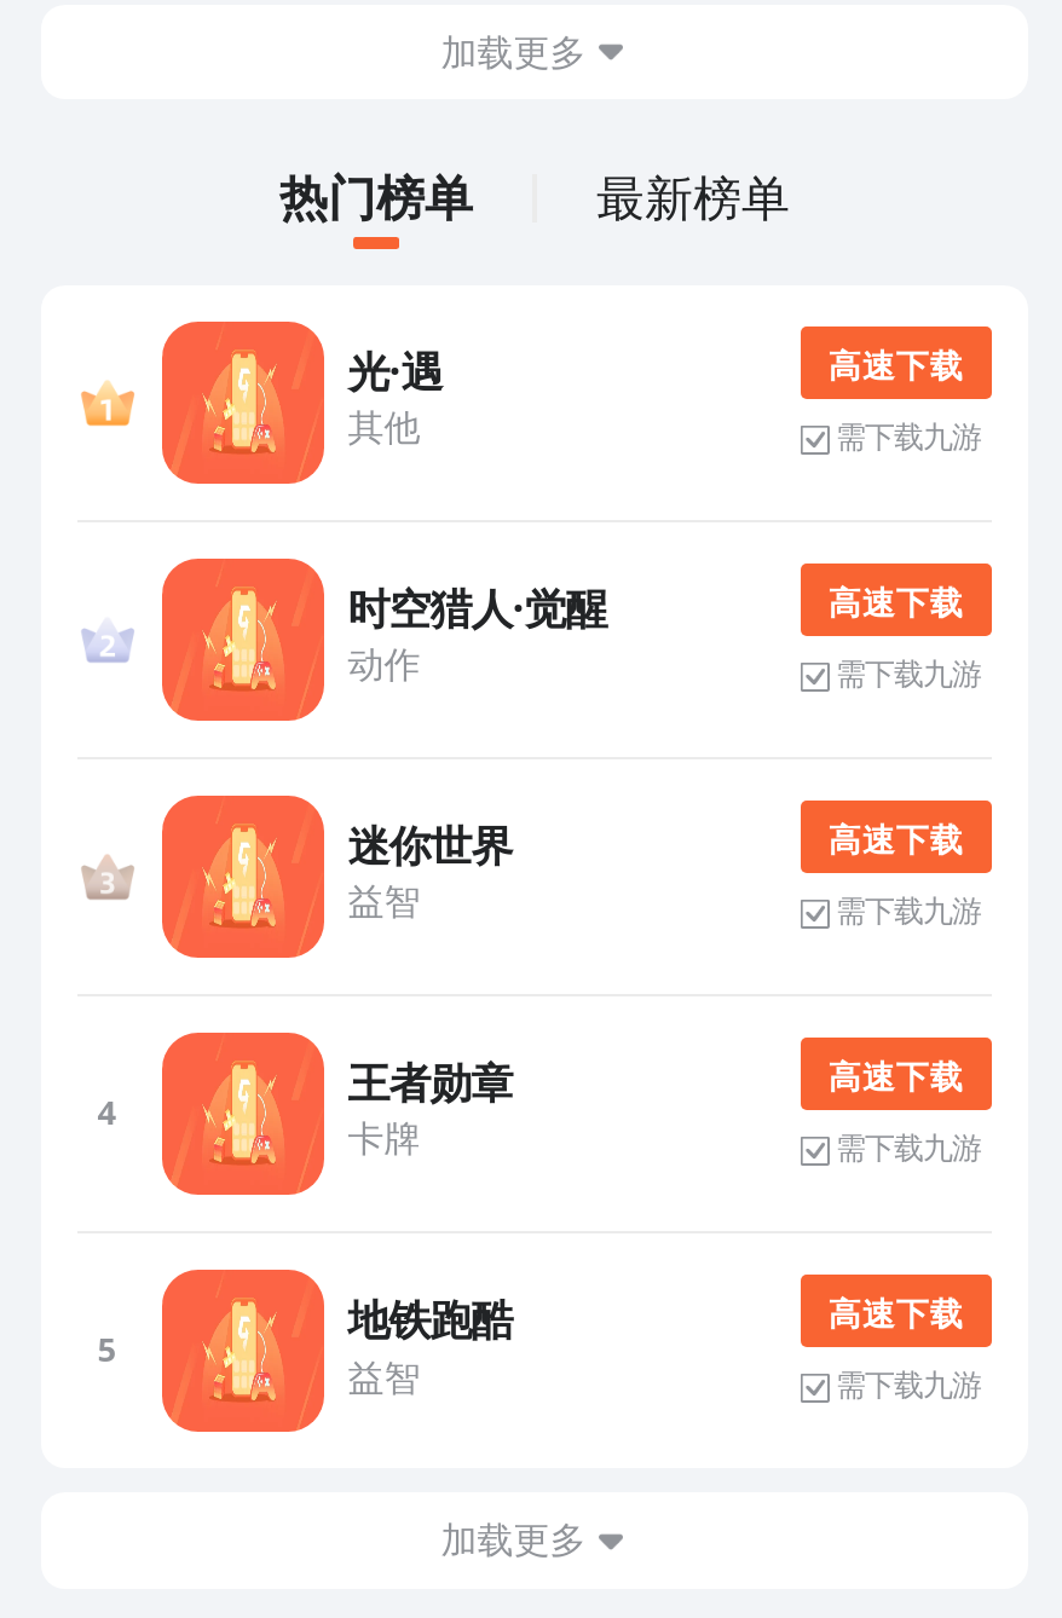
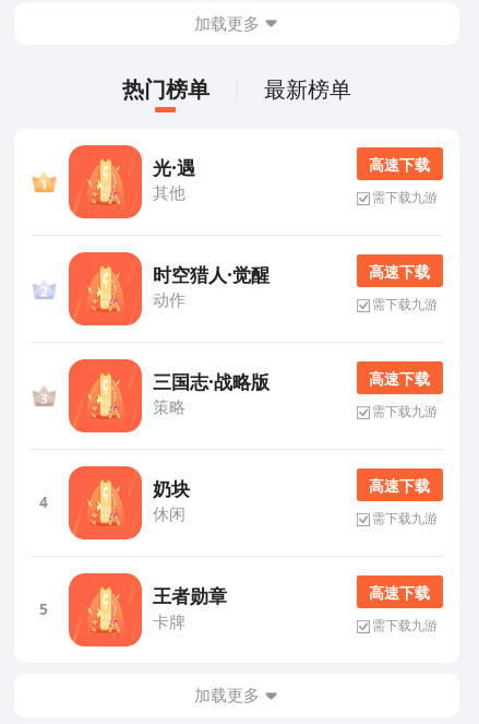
- 迷你世界
- 益智
+ 三国志·战略版
+ 策略

moved down: 王者勋章 | 卡牌

+ 奶块
+ 休闲

- 地铁跑酷
- 益智
